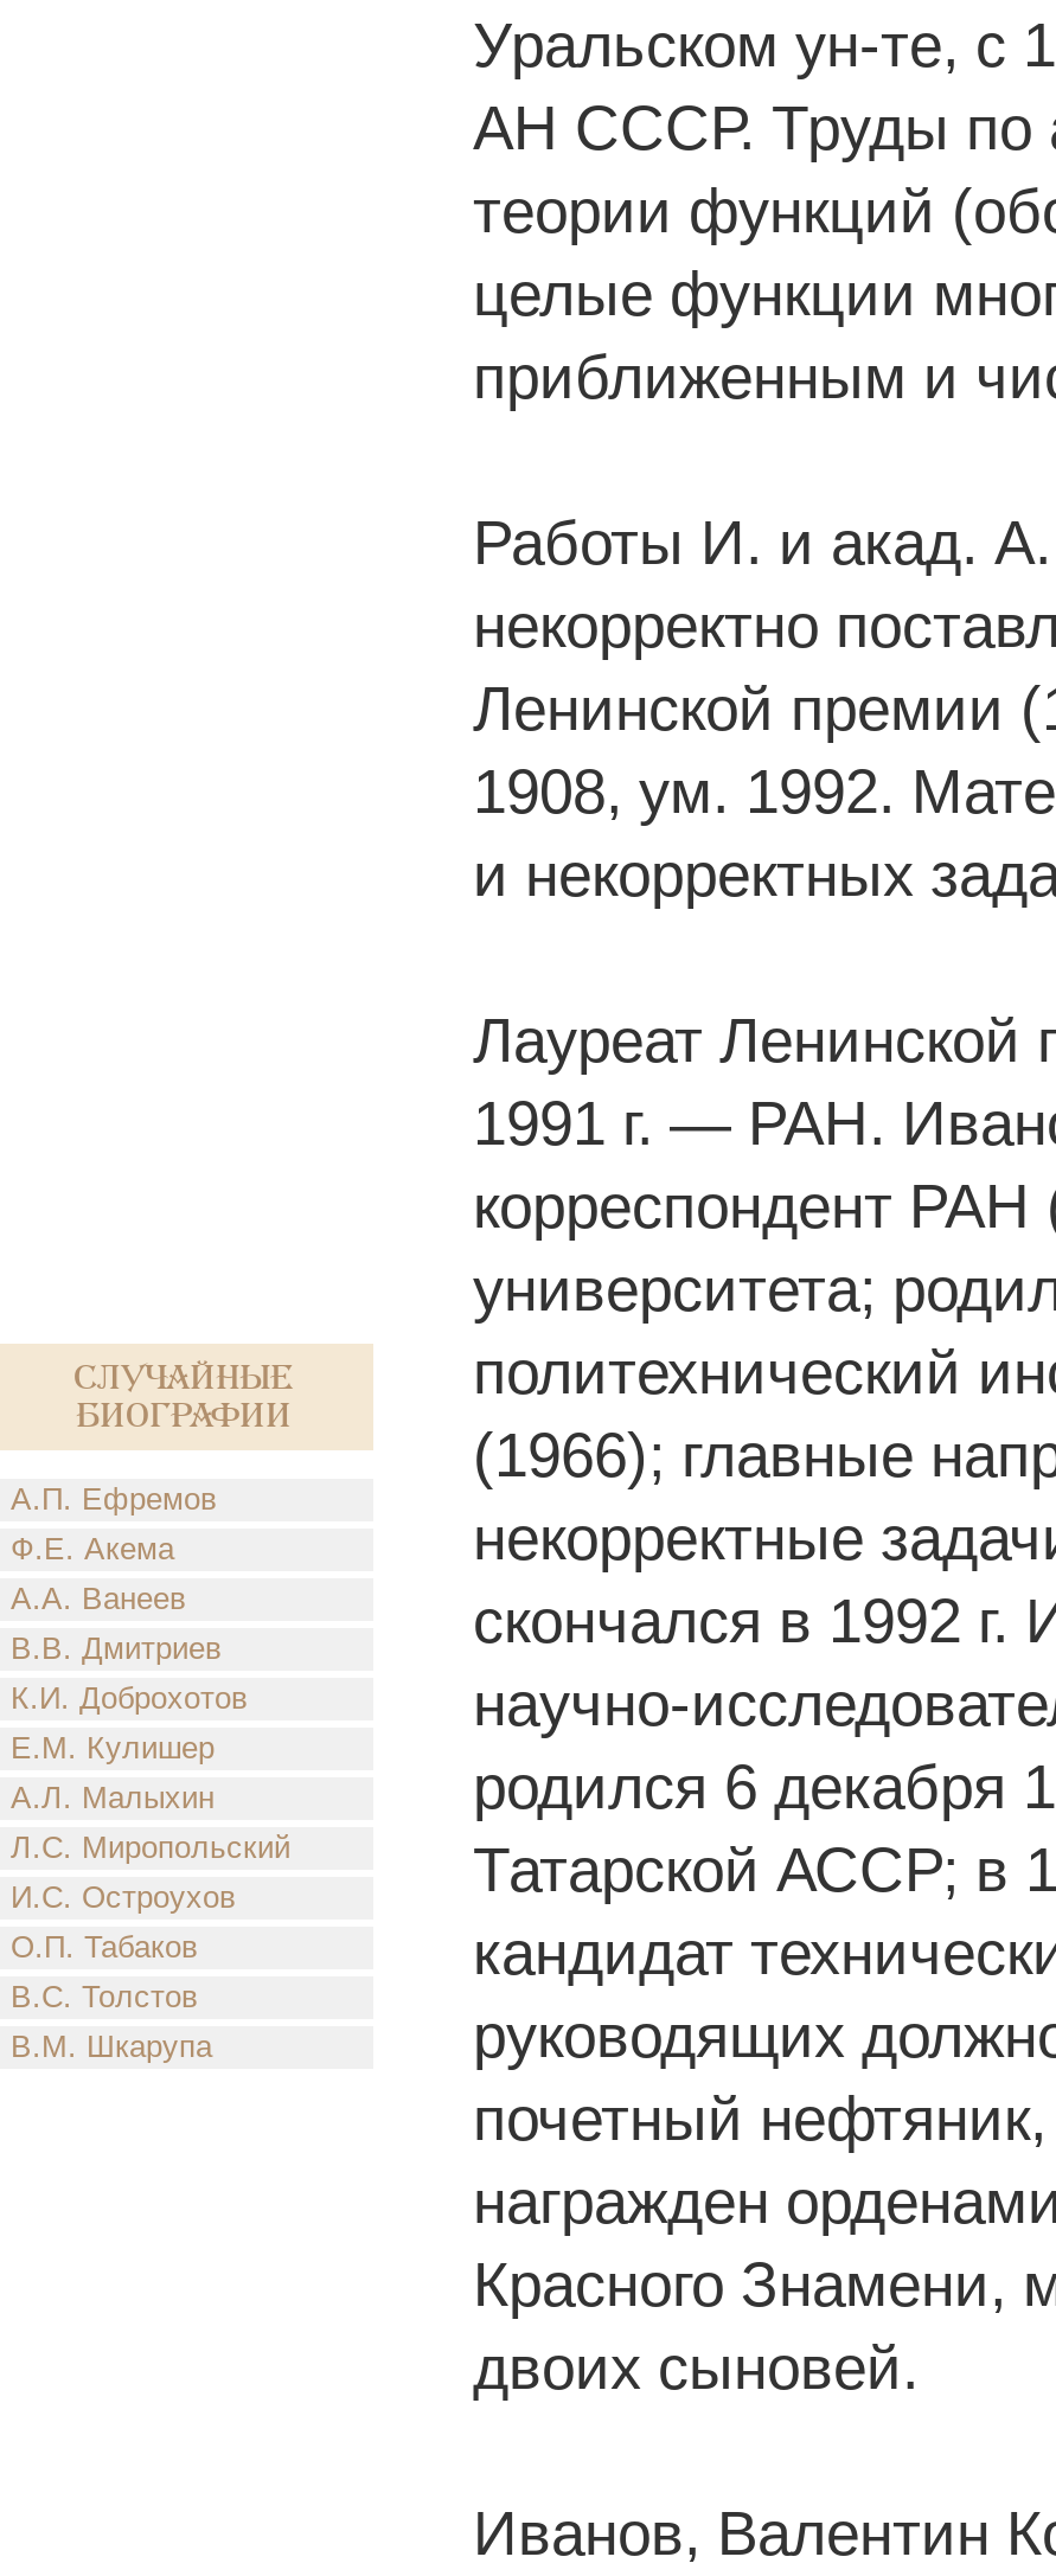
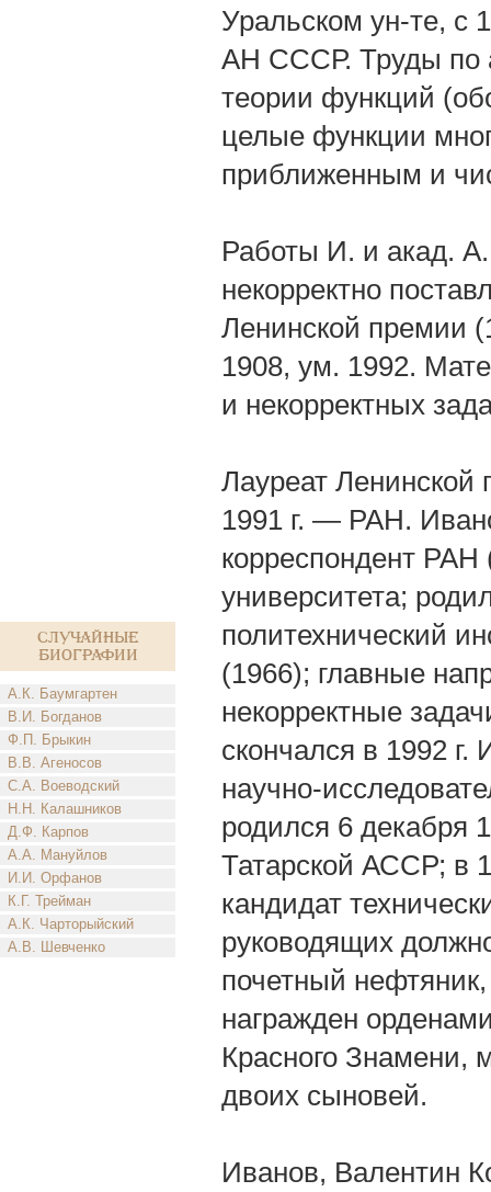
- А.П. Ефремов
- Ф.Е. Акема
- А.А. Ванеев
- В.В. Дмитриев
- К.И. Доброхотов
- Е.М. Кулишер
- А.Л. Малыхин
- Л.С. Миропольский
- И.С. Остроухов
- О.П. Табаков
- В.С. Толстов
- В.М. Шкарупа
+ А.К. Баумгартен
+ В.И. Богданов
+ Ф.П. Брыкин
+ В.В. Агеносов
+ С.А. Воеводский
+ Н.Н. Калашников
+ Д.Ф. Карпов
+ А.А. Мануйлов
+ И.И. Орфанов
+ К.Г. Трейман
+ А.К. Чарторыйский
+ А.В. Шевченко
